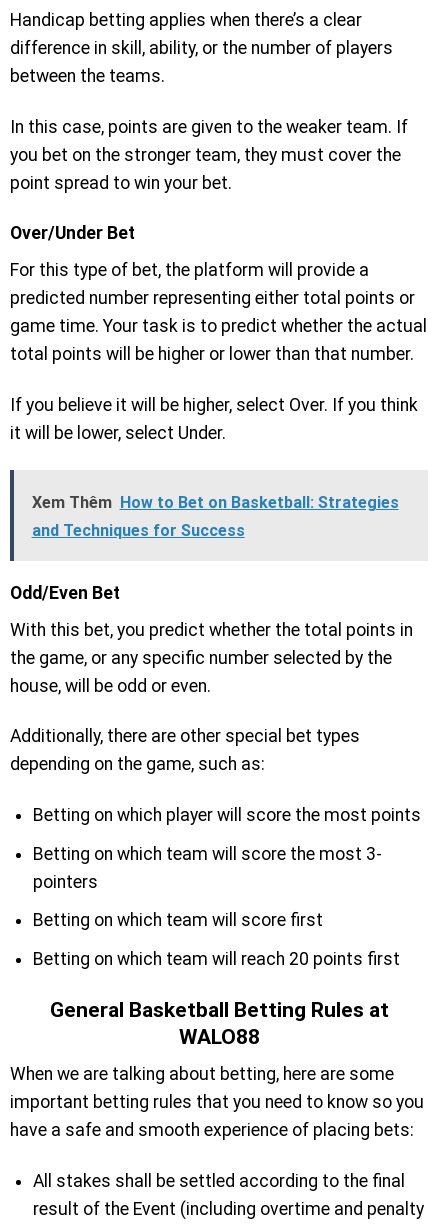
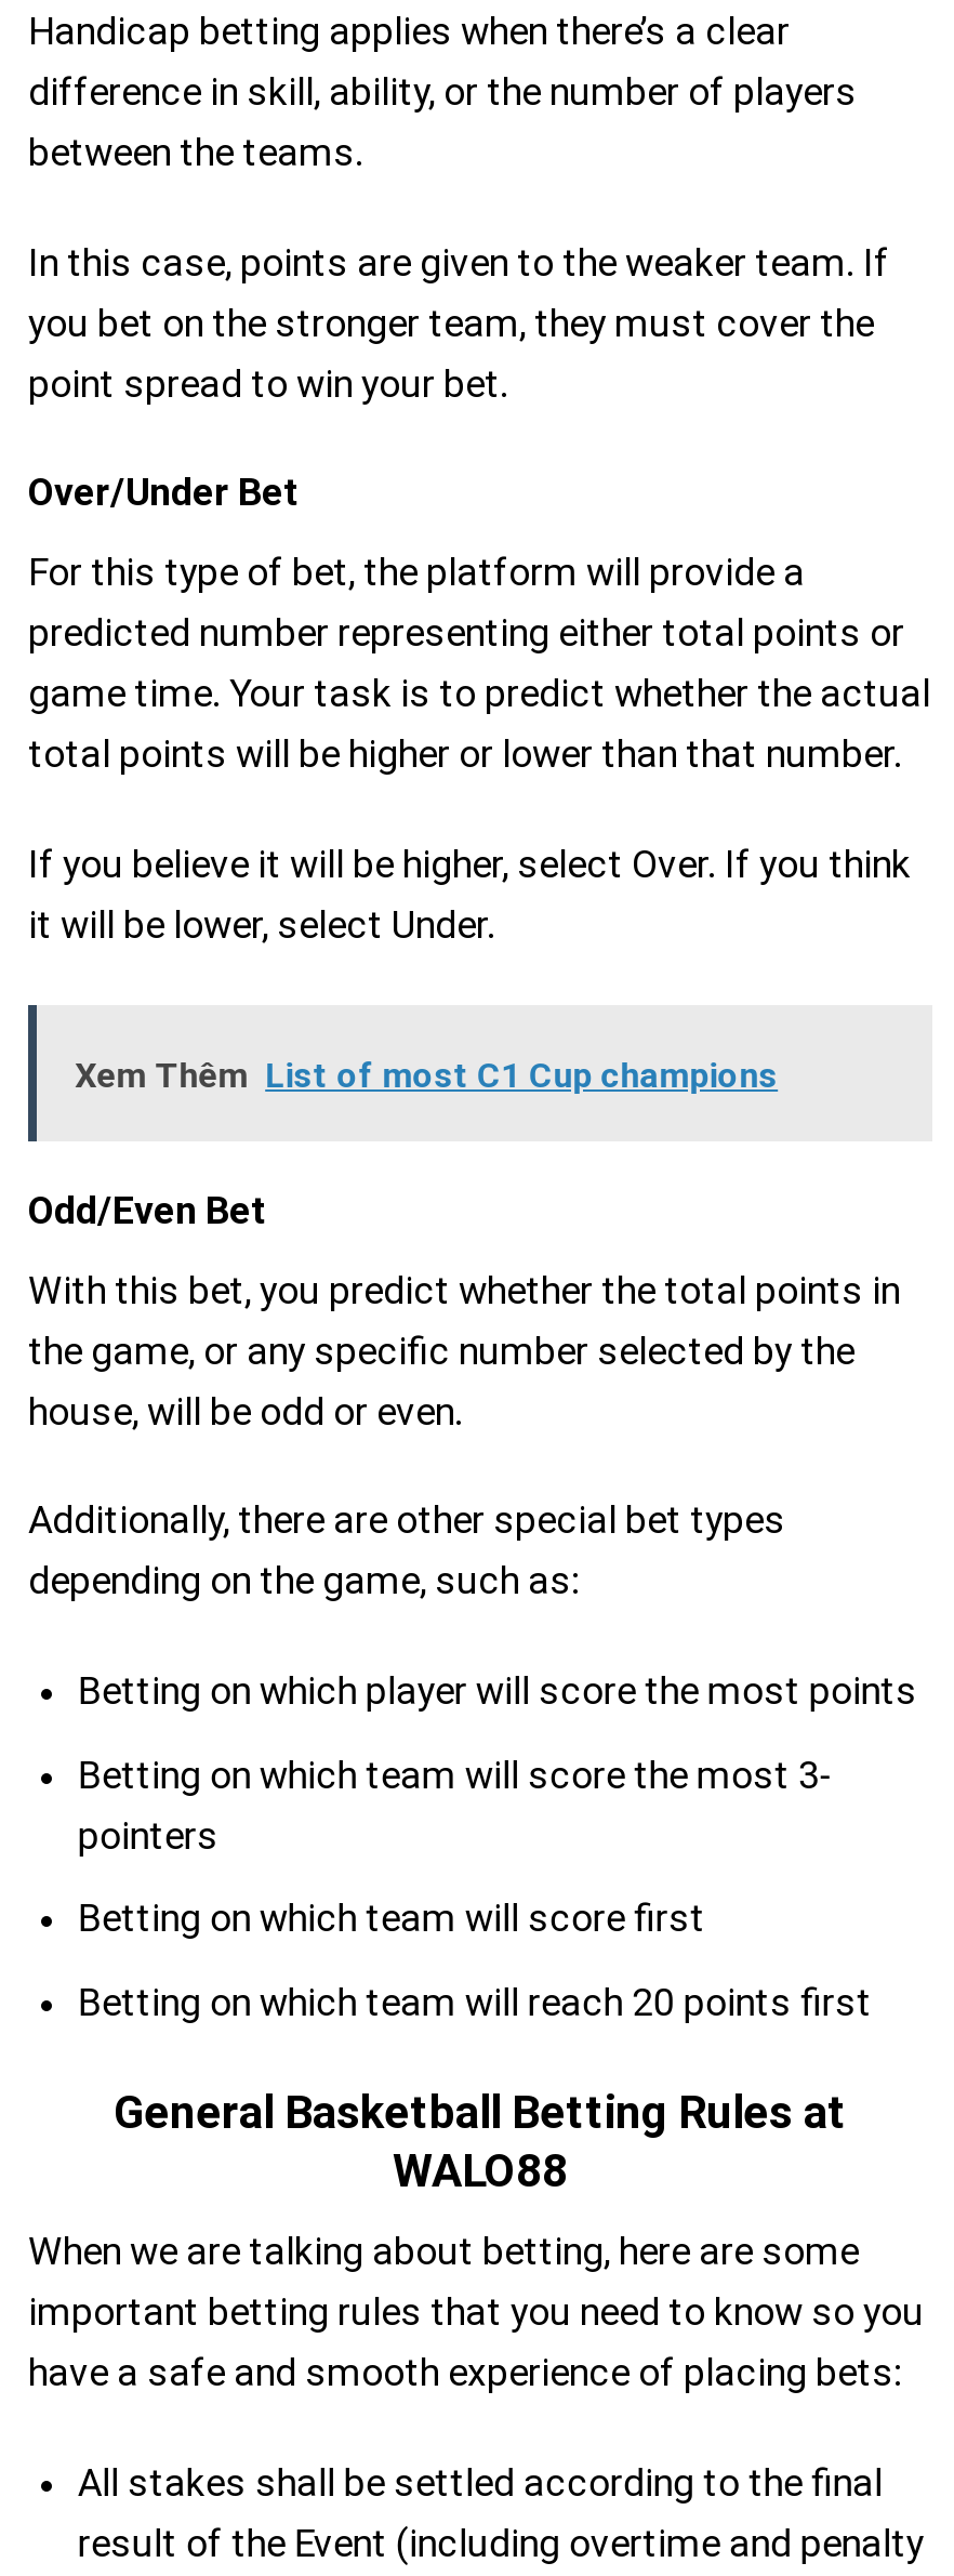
- Xem Thêm How to Bet on Basketball: Strategies
- and Techniques for Success
+ Xem Thêm List of most C1 Cup champions
